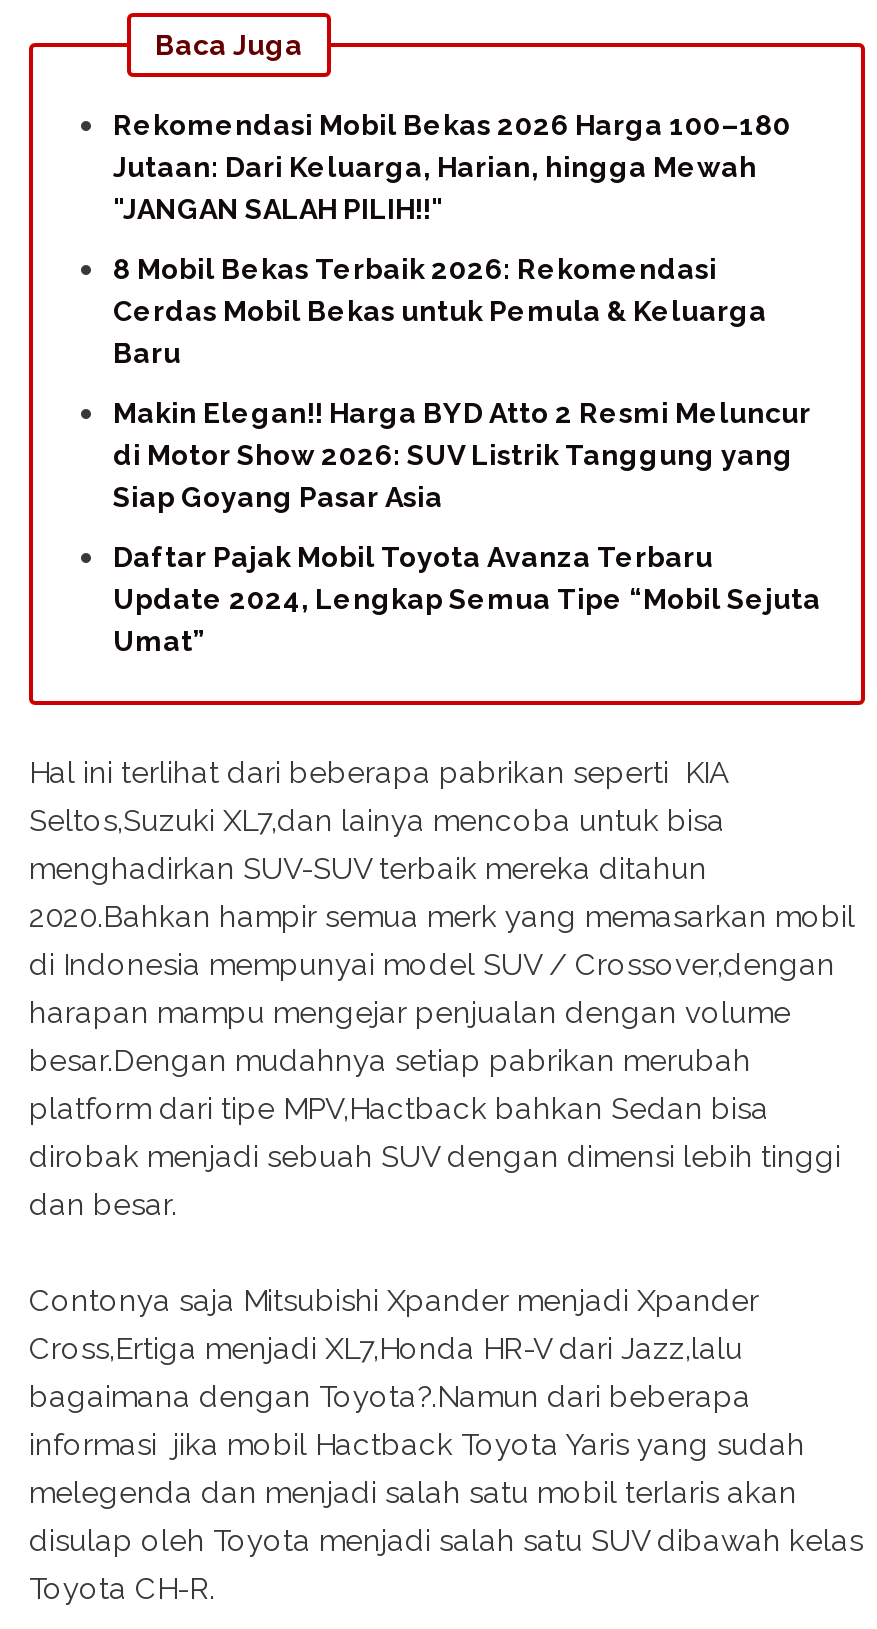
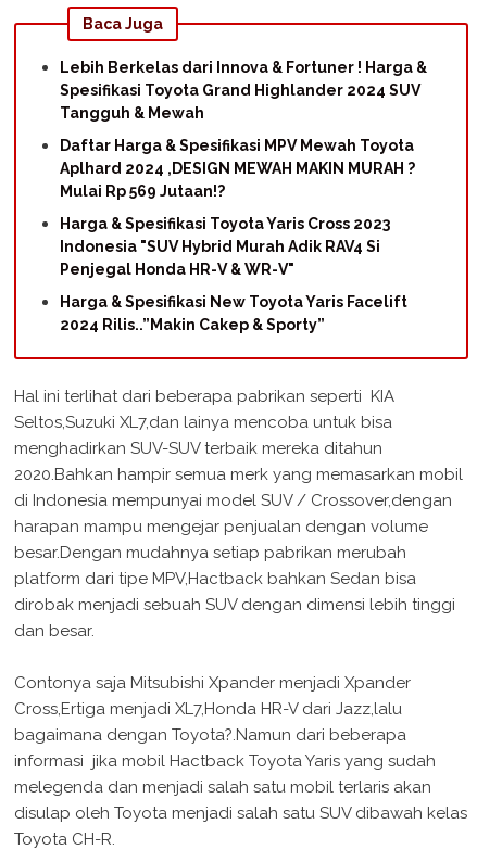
- Rekomendasi Mobil Bekas 2026 Harga 100–180
- Jutaan: Dari Keluarga, Harian, hingga Mewah
- "JANGAN SALAH PILIH!!"
+ Lebih Berkelas dari Innova & Fortuner ! Harga &
+ Spesifikasi Toyota Grand Highlander 2024 SUV
+ Tangguh & Mewah

- 8 Mobil Bekas Terbaik 2026: Rekomendasi
- Cerdas Mobil Bekas untuk Pemula & Keluarga
- Baru
+ Daftar Harga & Spesifikasi MPV Mewah Toyota
+ Aplhard 2024 ,DESIGN MEWAH MAKIN MURAH ?
+ Mulai Rp 569 Jutaan!?

- Makin Elegan!! Harga BYD Atto 2 Resmi Meluncur
- di Motor Show 2026: SUV Listrik Tanggung yang
- Siap Goyang Pasar Asia
+ Harga & Spesifikasi Toyota Yaris Cross 2023
+ Indonesia "SUV Hybrid Murah Adik RAV4 Si
+ Penjegal Honda HR-V & WR-V"

- Daftar Pajak Mobil Toyota Avanza Terbaru
- Update 2024, Lengkap Semua Tipe “Mobil Sejuta
- Umat”
+ Harga & Spesifikasi New Toyota Yaris Facelift
+ 2024 Rilis..”Makin Cakep & Sporty”
